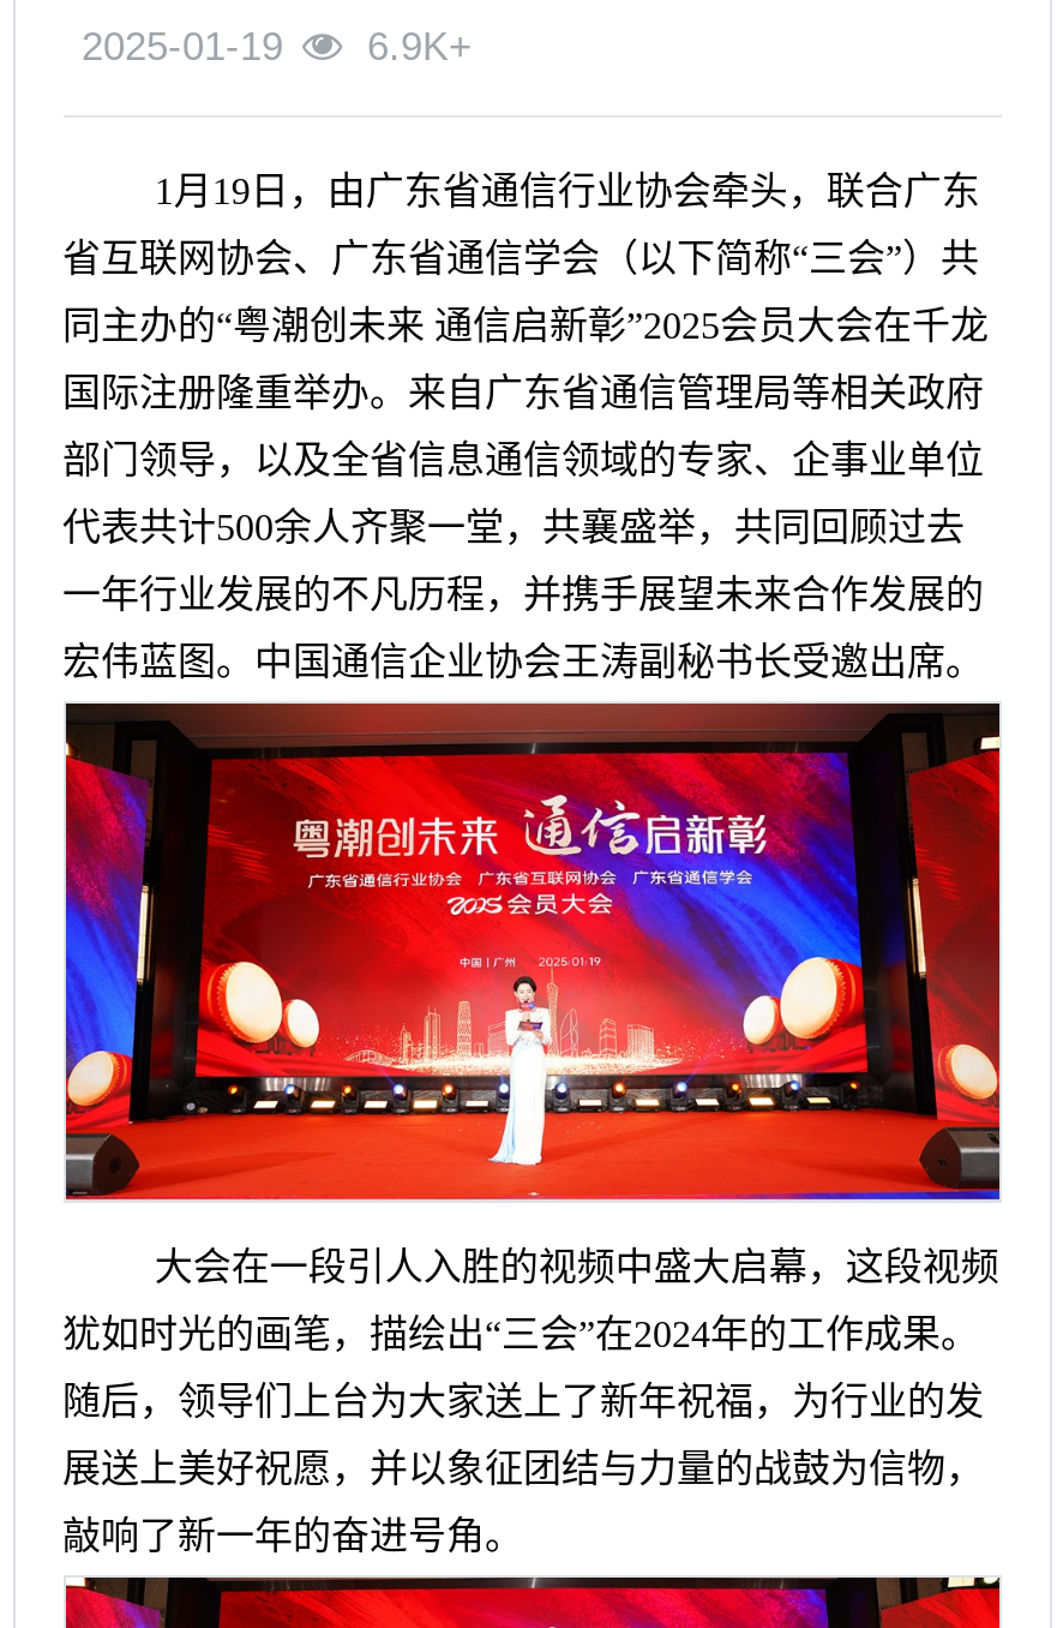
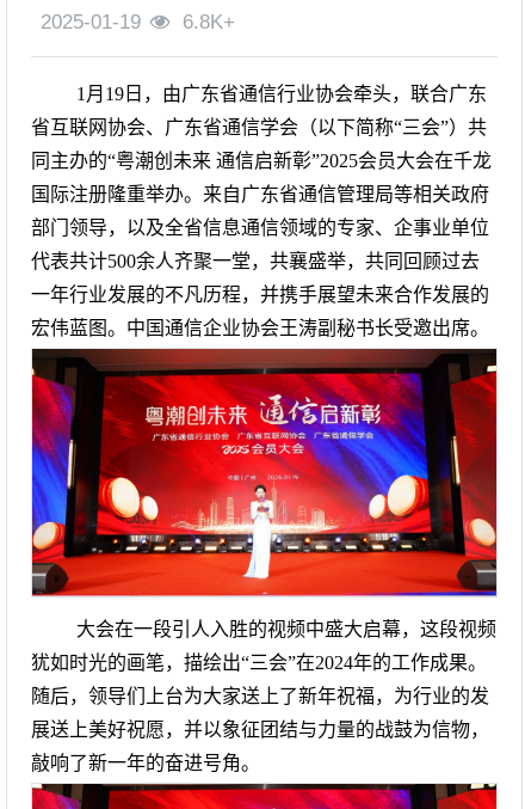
- 2025-01-19 6.9K+
+ 2025-01-19 6.8K+
